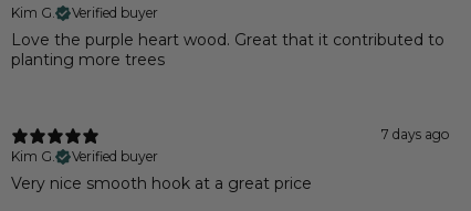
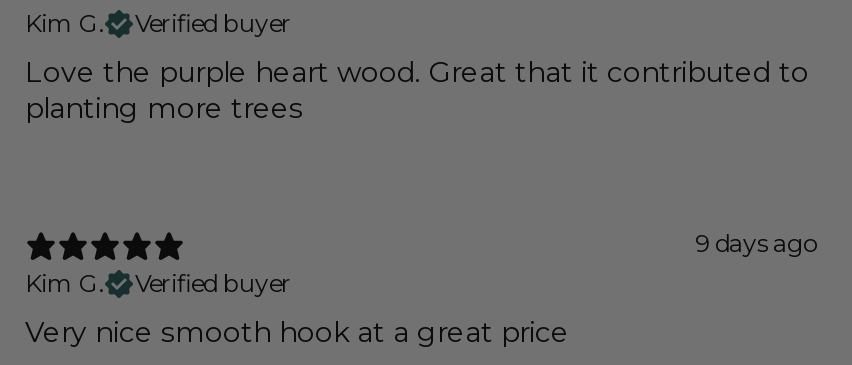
- 7 days ago
+ 9 days ago
